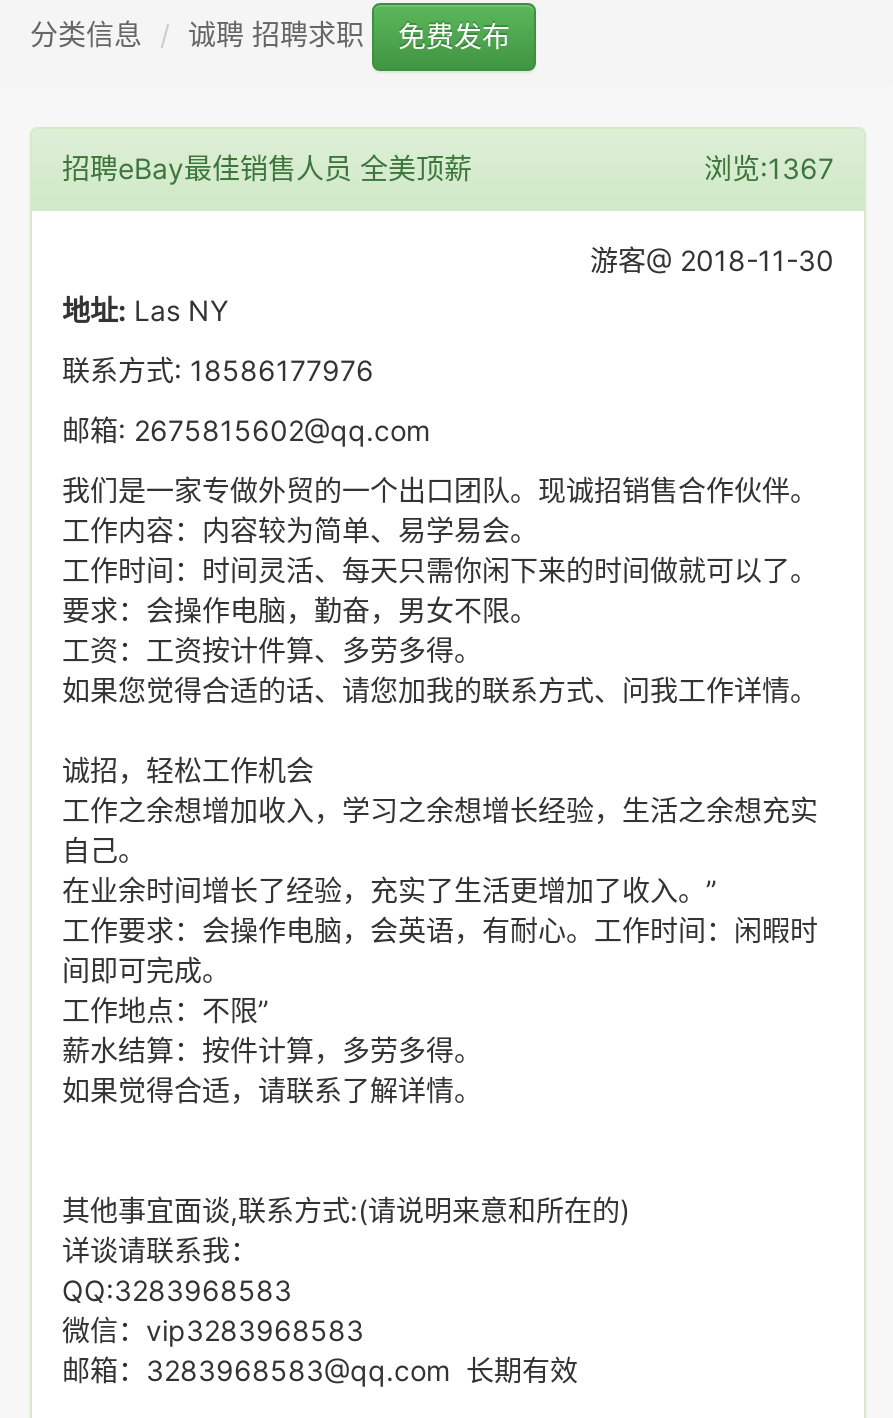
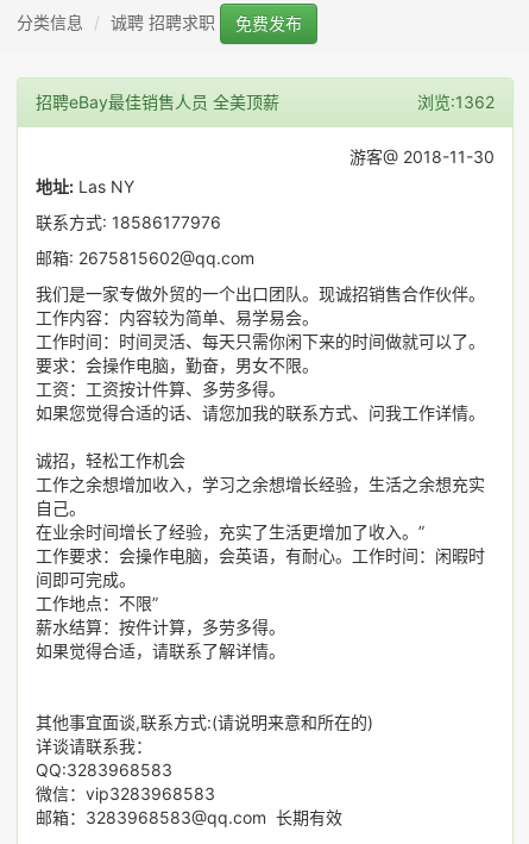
- 浏览:1367
+ 浏览:1362
